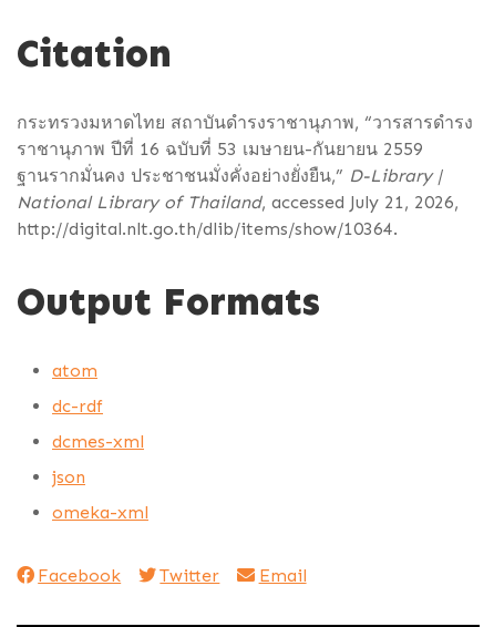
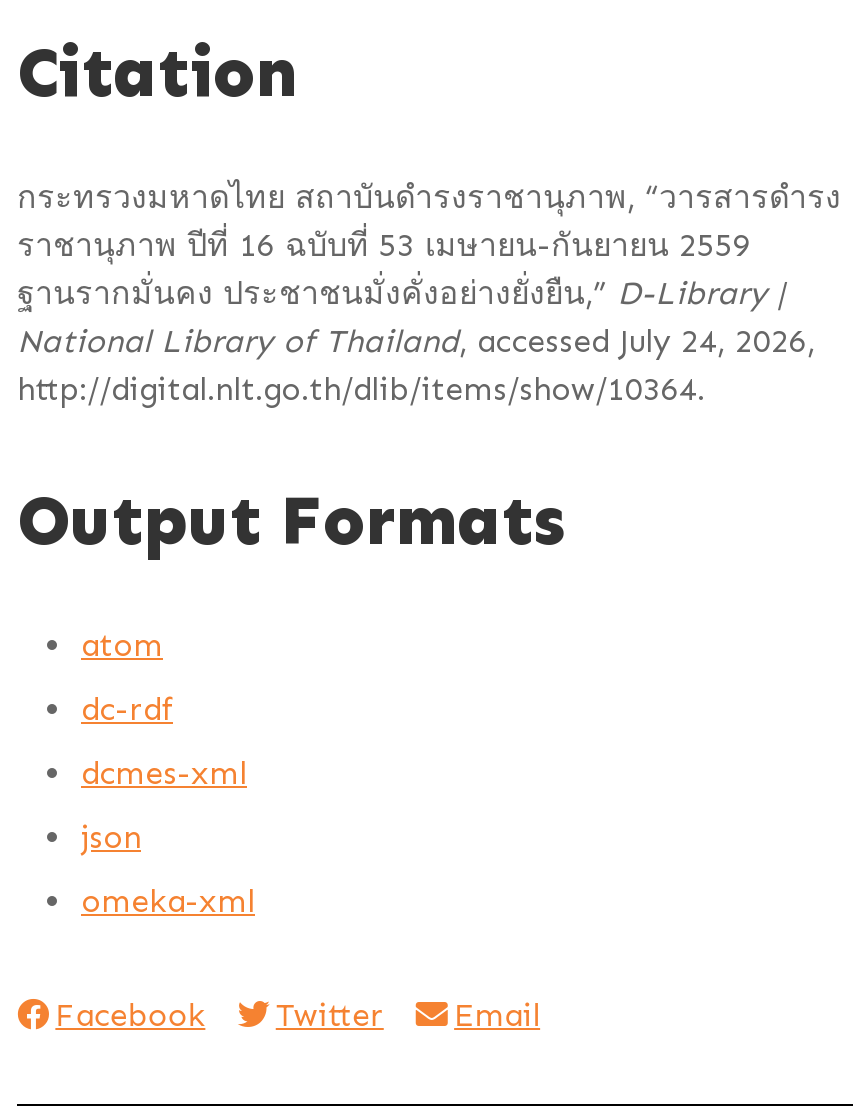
- National Library of Thailand, accessed July 21, 2026,
+ National Library of Thailand, accessed July 24, 2026,
